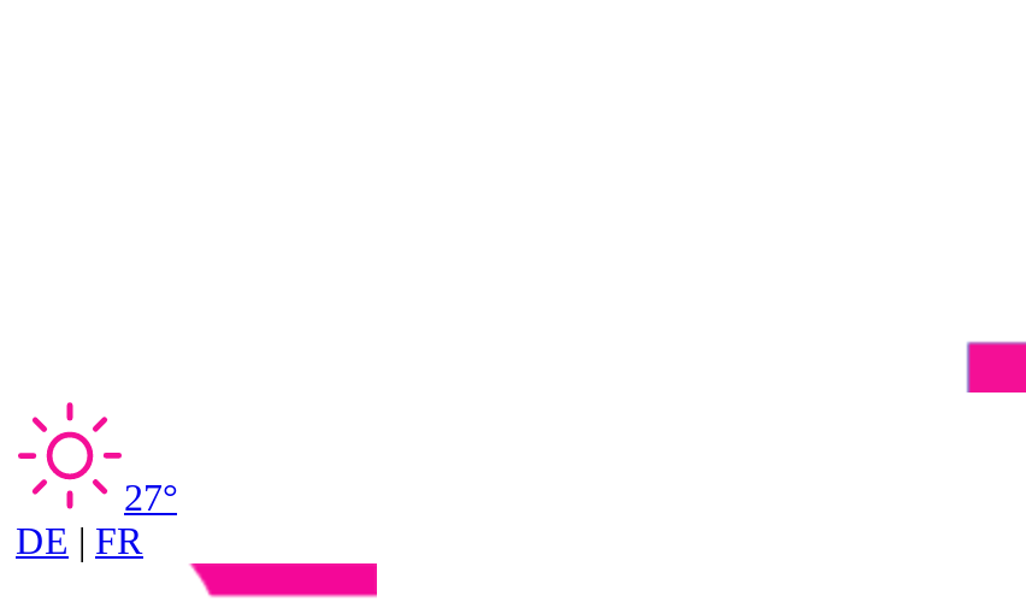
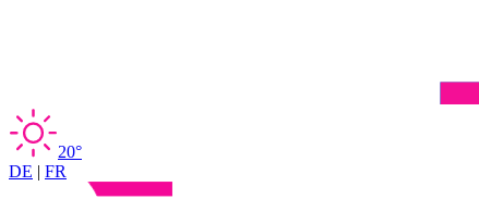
- 27°
+ 20°
